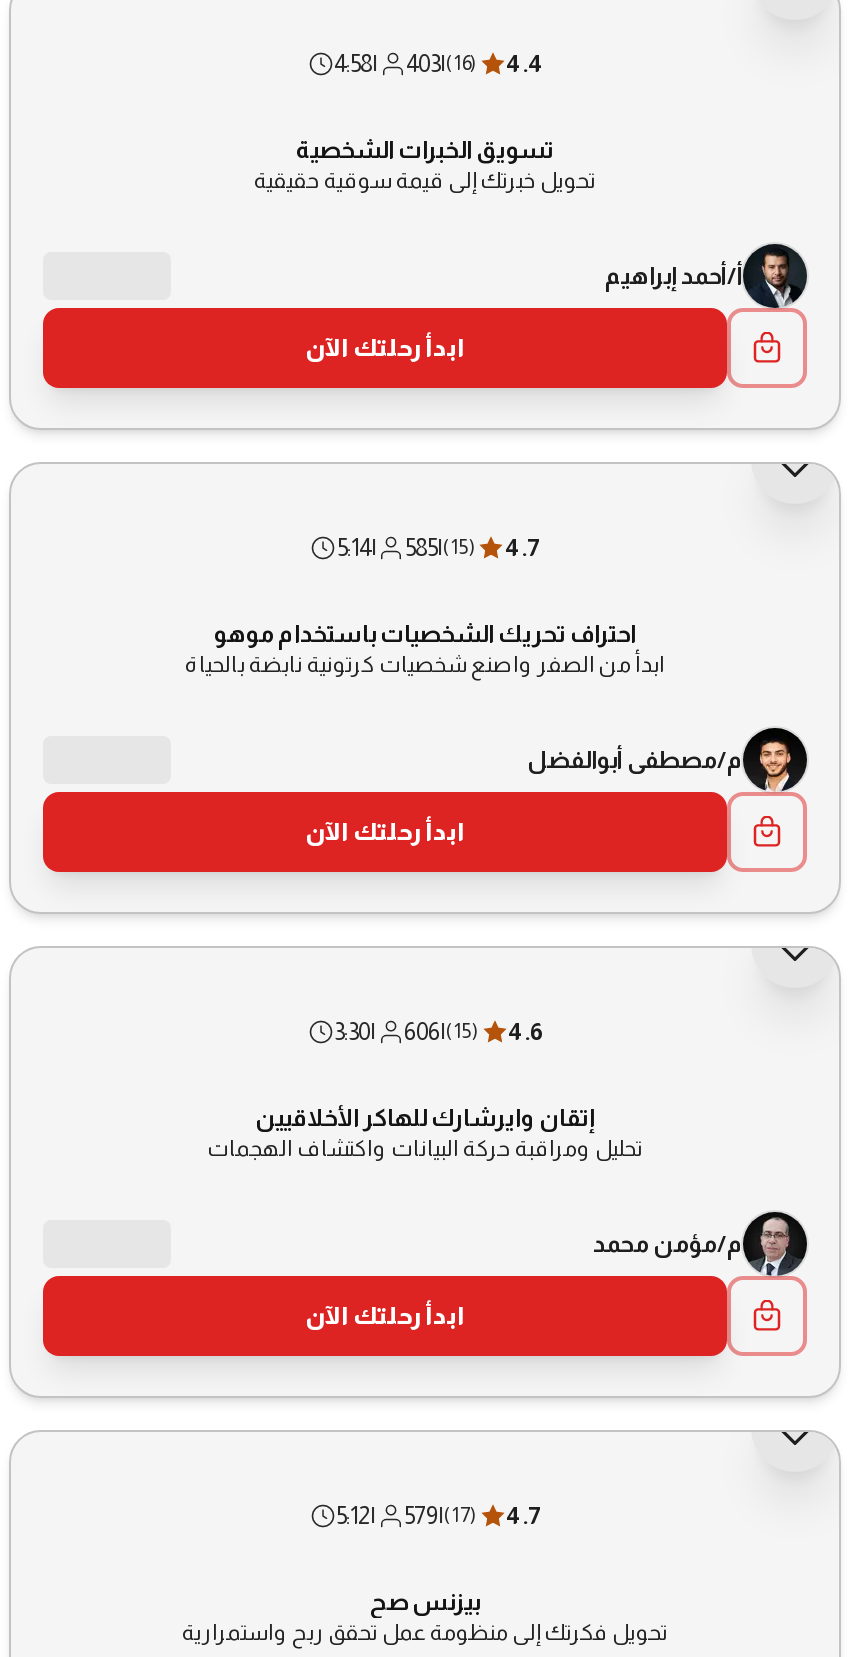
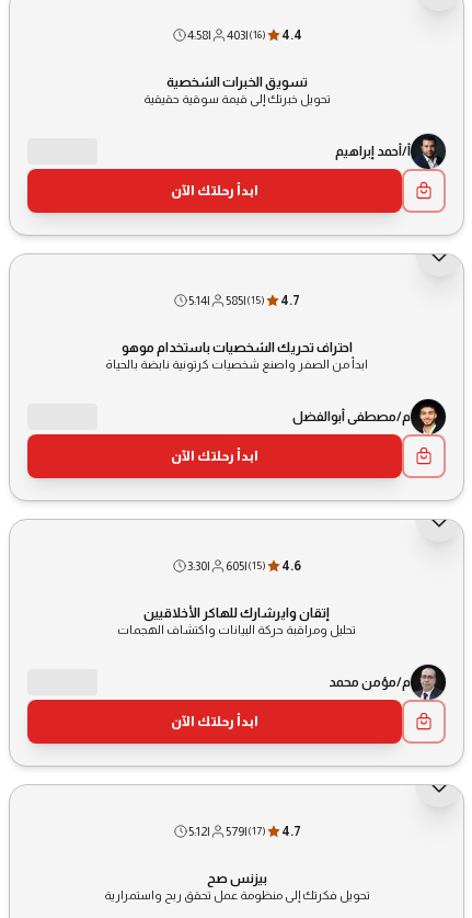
- 606
+ 605
